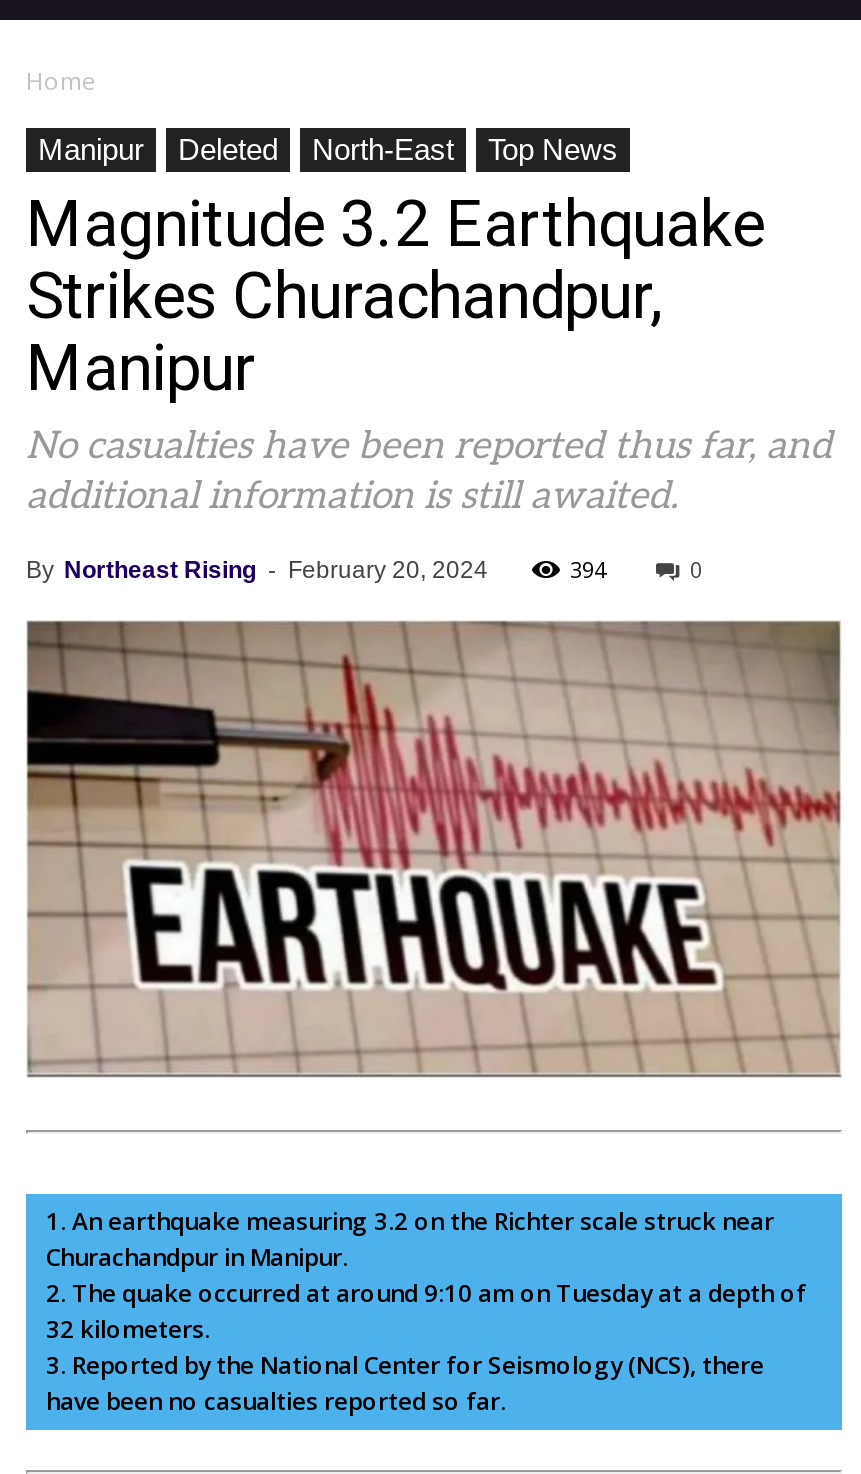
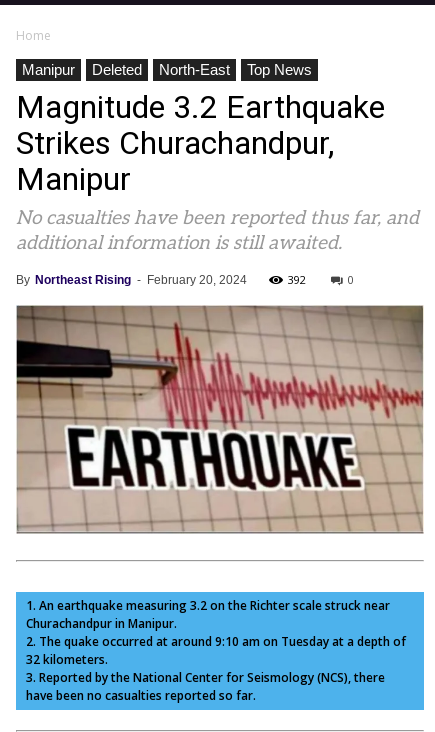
- 394
+ 392
